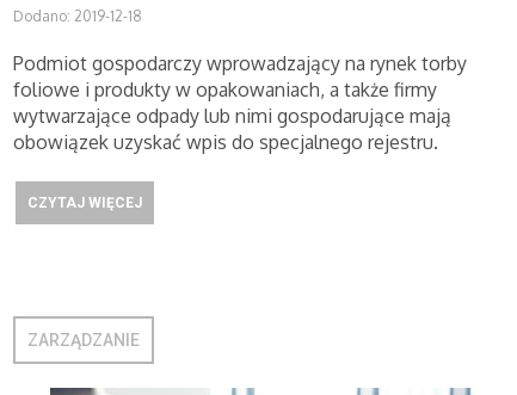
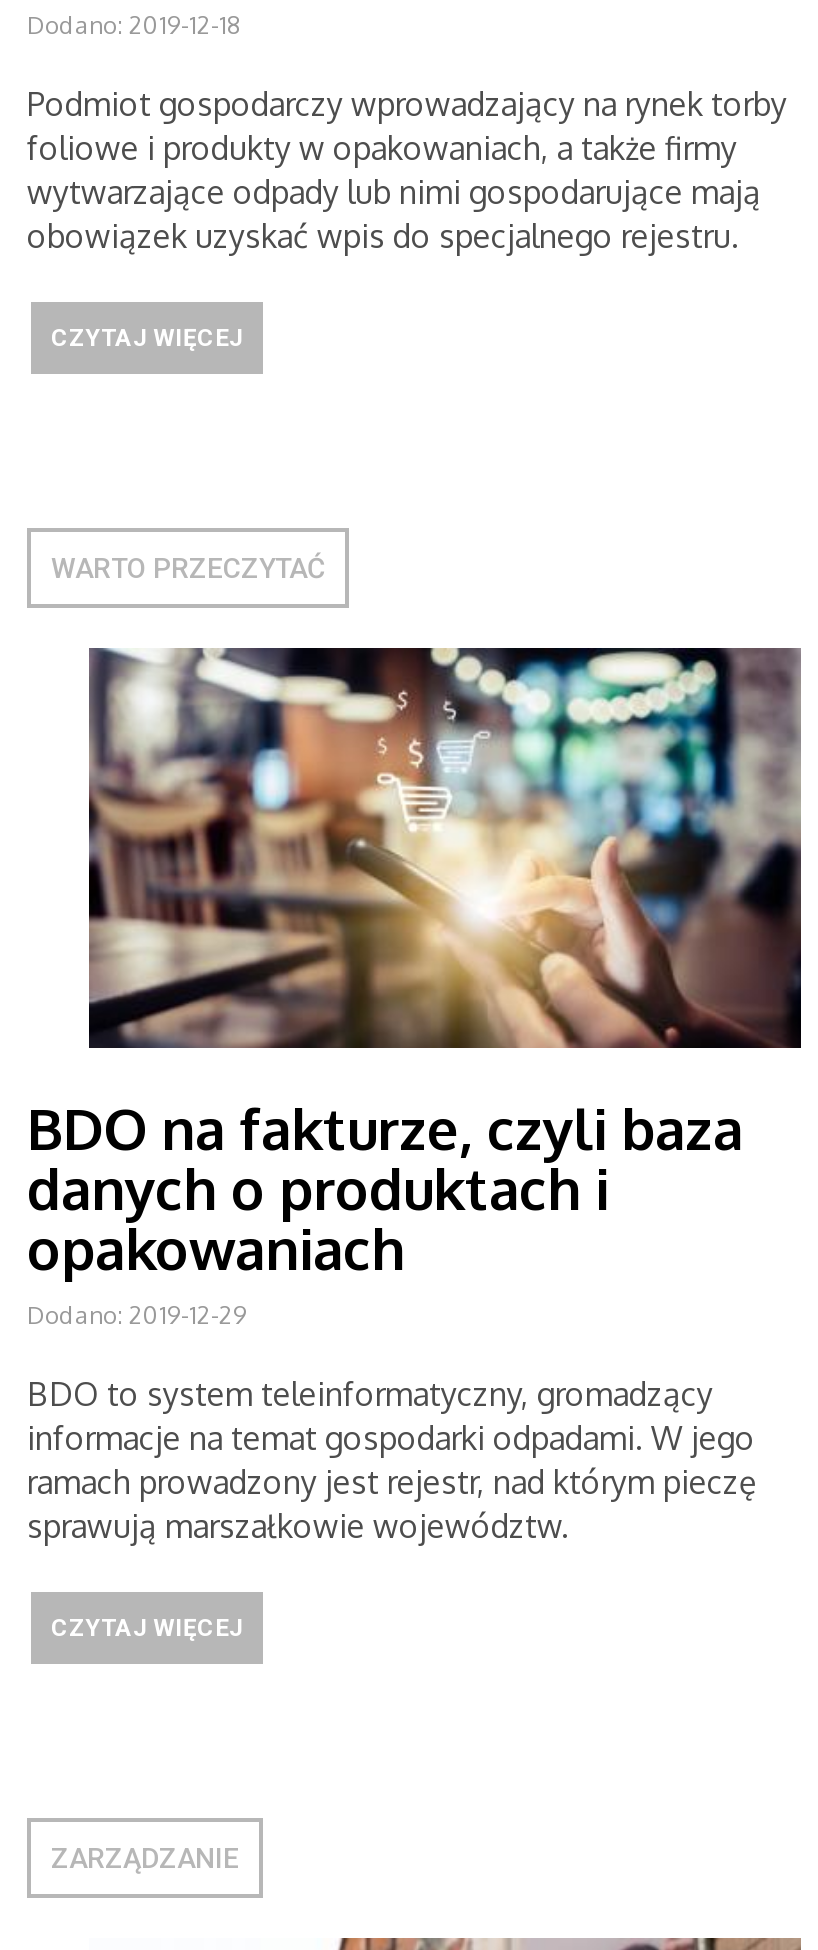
+ [image]
+ BDO na fakturze, czyli baza
+ danych o produktach i
+ opakowaniach
+ Dodano: 2019-12-29
+ BDO to system teleinformatyczny, gromadzący
+ informacje na temat gospodarki odpadami. W jego
+ ramach prowadzony jest rejestr, nad którym pieczę
+ sprawują marszałkowie województw.
+ CZYTAJ WIĘCEJ

+ WARTO PRZECZYTAĆ
